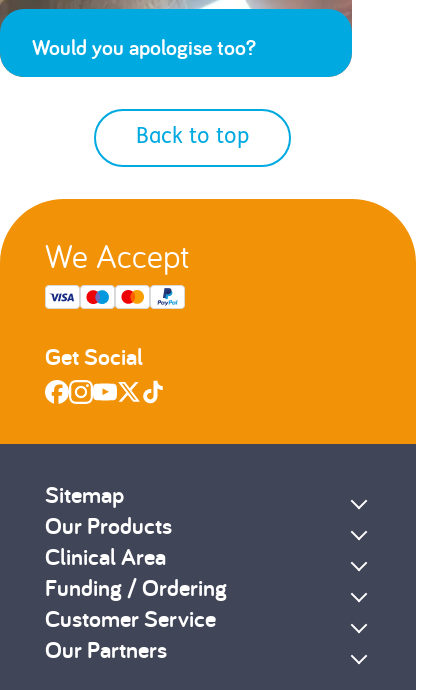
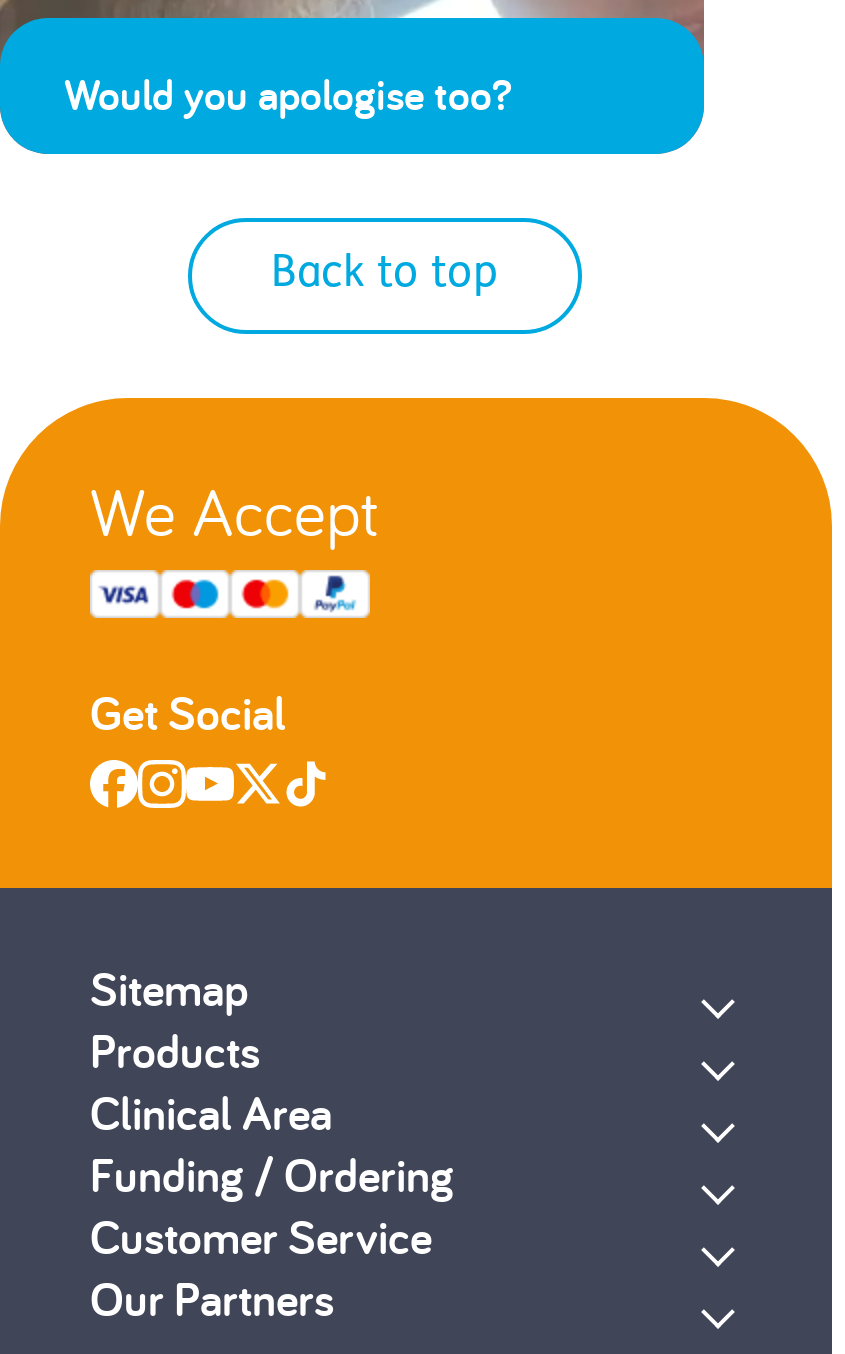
- Our Products
+ Products
